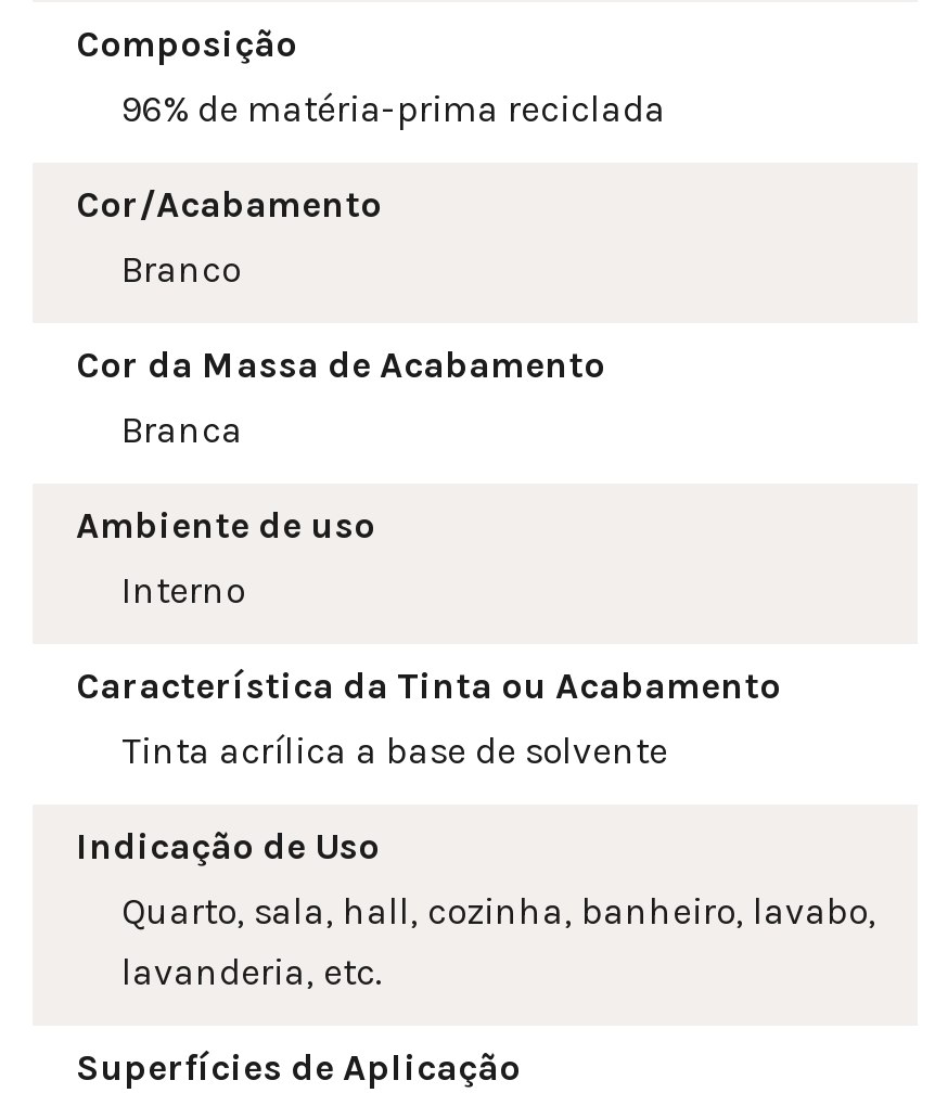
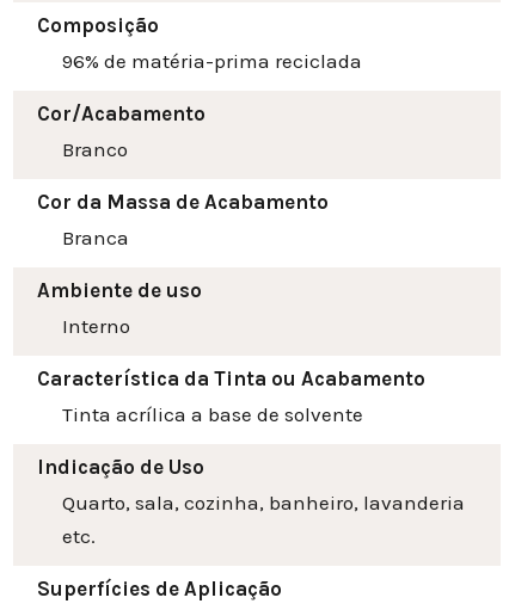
- Quarto, sala, hall, cozinha, banheiro, lavabo,
- lavanderia, etc.
+ Quarto, sala, cozinha, banheiro, lavanderia
+ etc.
